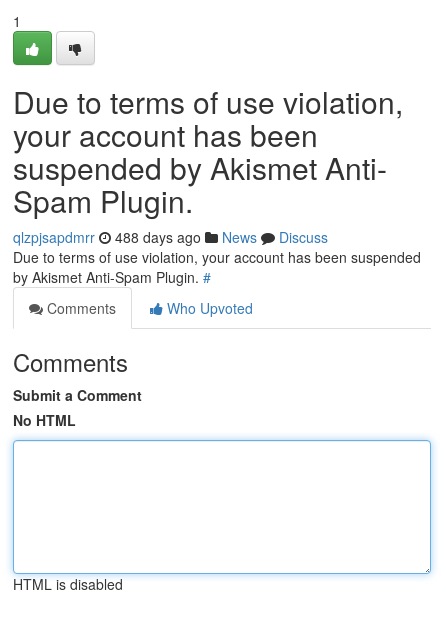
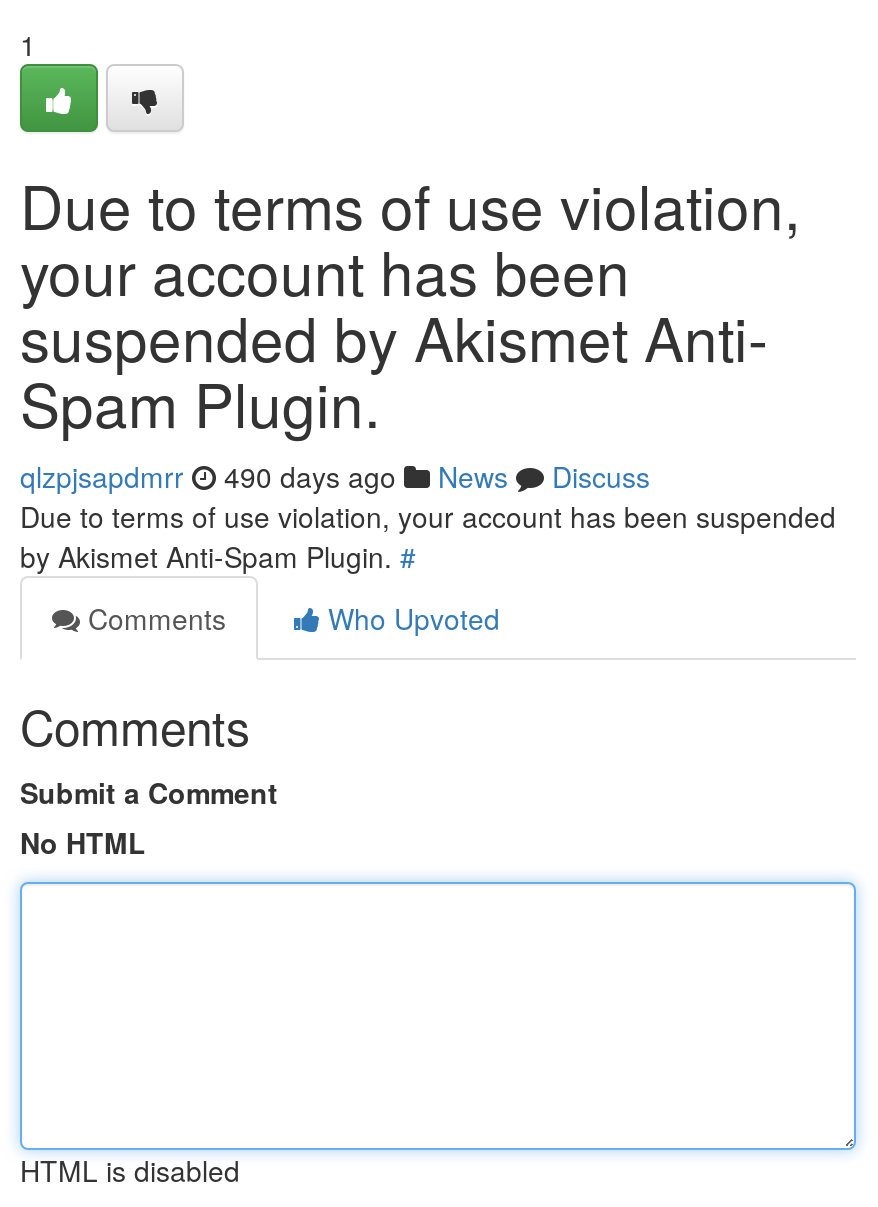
- qlzpjsapdmrr 488 days ago News Discuss
+ qlzpjsapdmrr 490 days ago News Discuss
